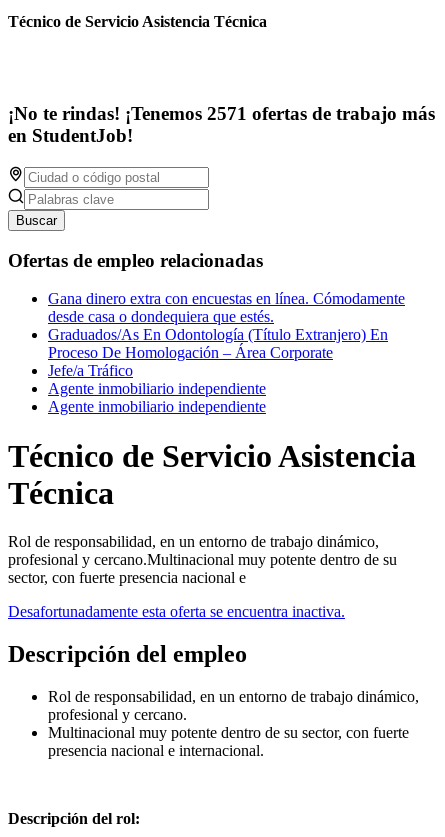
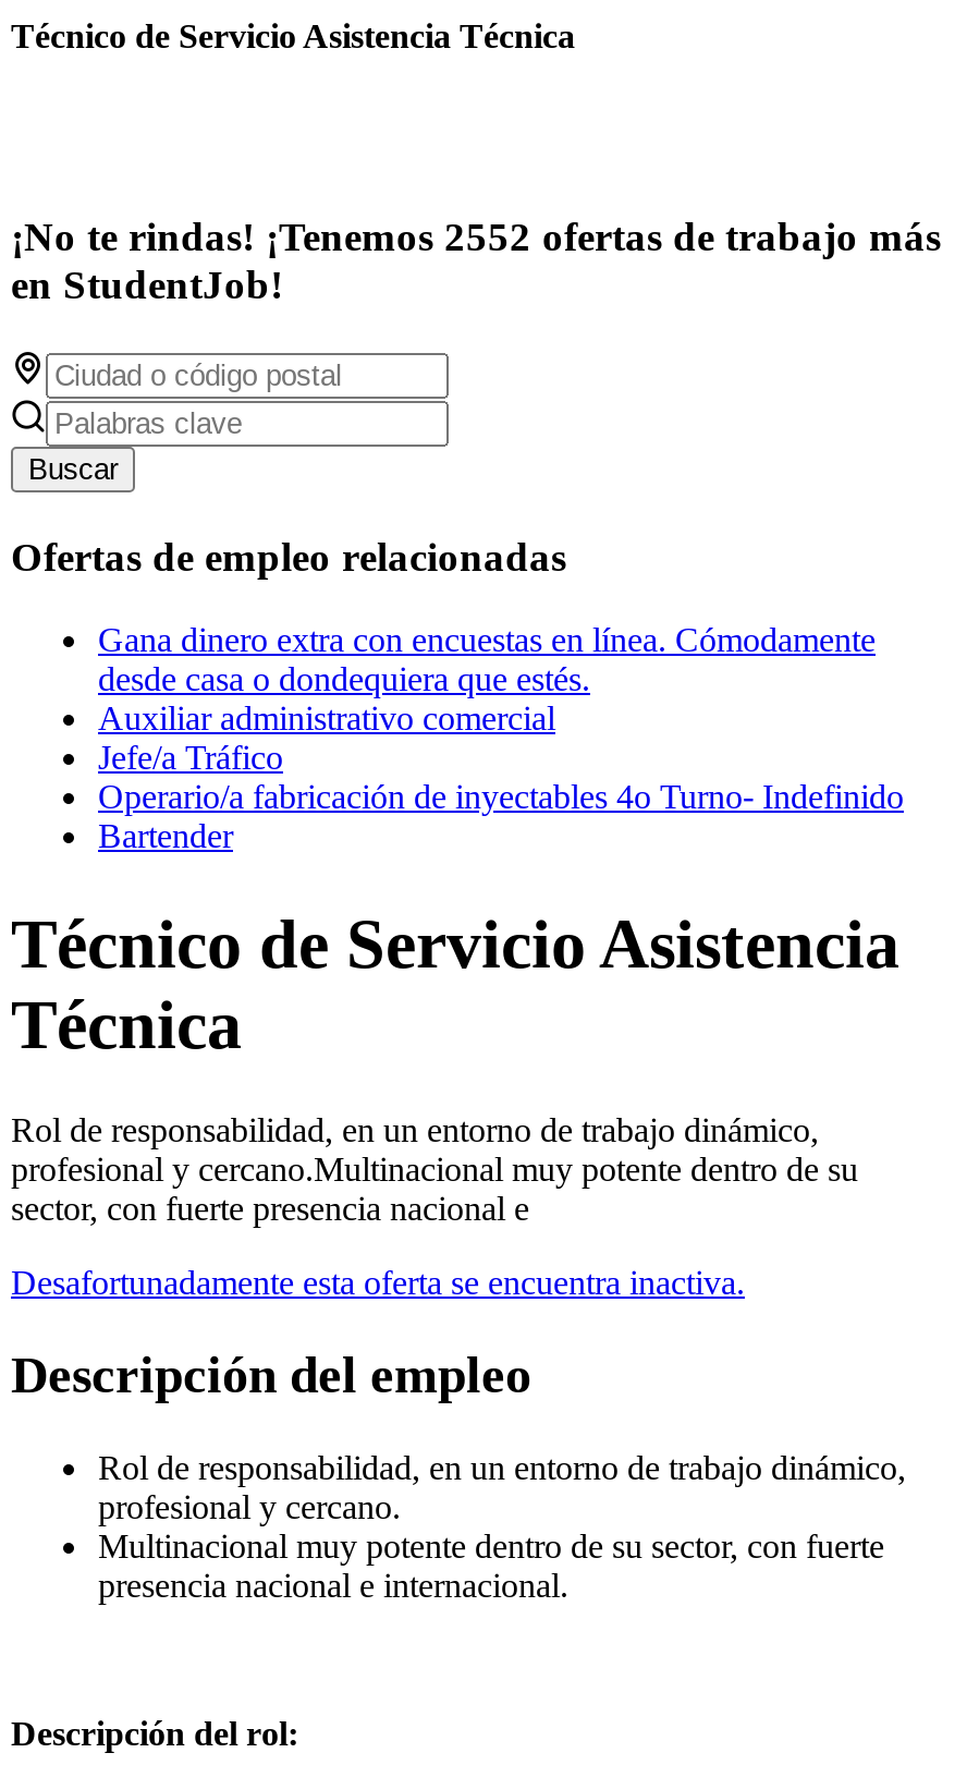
- ¡No te rindas! ¡Tenemos 2571 ofertas de trabajo más
+ ¡No te rindas! ¡Tenemos 2552 ofertas de trabajo más

- Graduados/As En Odontología (Título Extranjero) En
- Proceso De Homologación – Área Corporate
+ Auxiliar administrativo comercial

- Agente inmobiliario independiente
- Agente inmobiliario independiente
+ Operario/a fabricación de inyectables 4o Turno- Indefinido
+ Bartender
